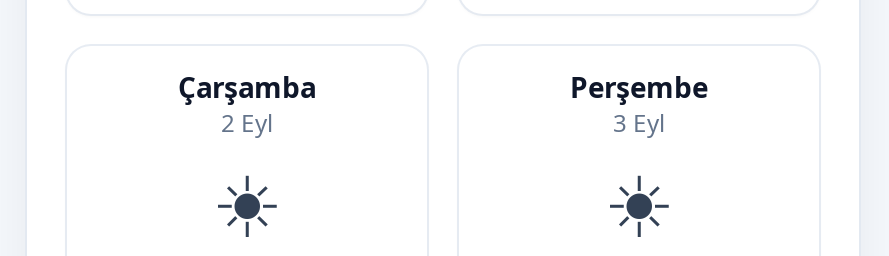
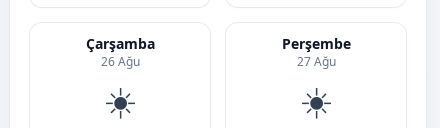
- 2 Eyl
+ 26 Ağu

- 3 Eyl
+ 27 Ağu
